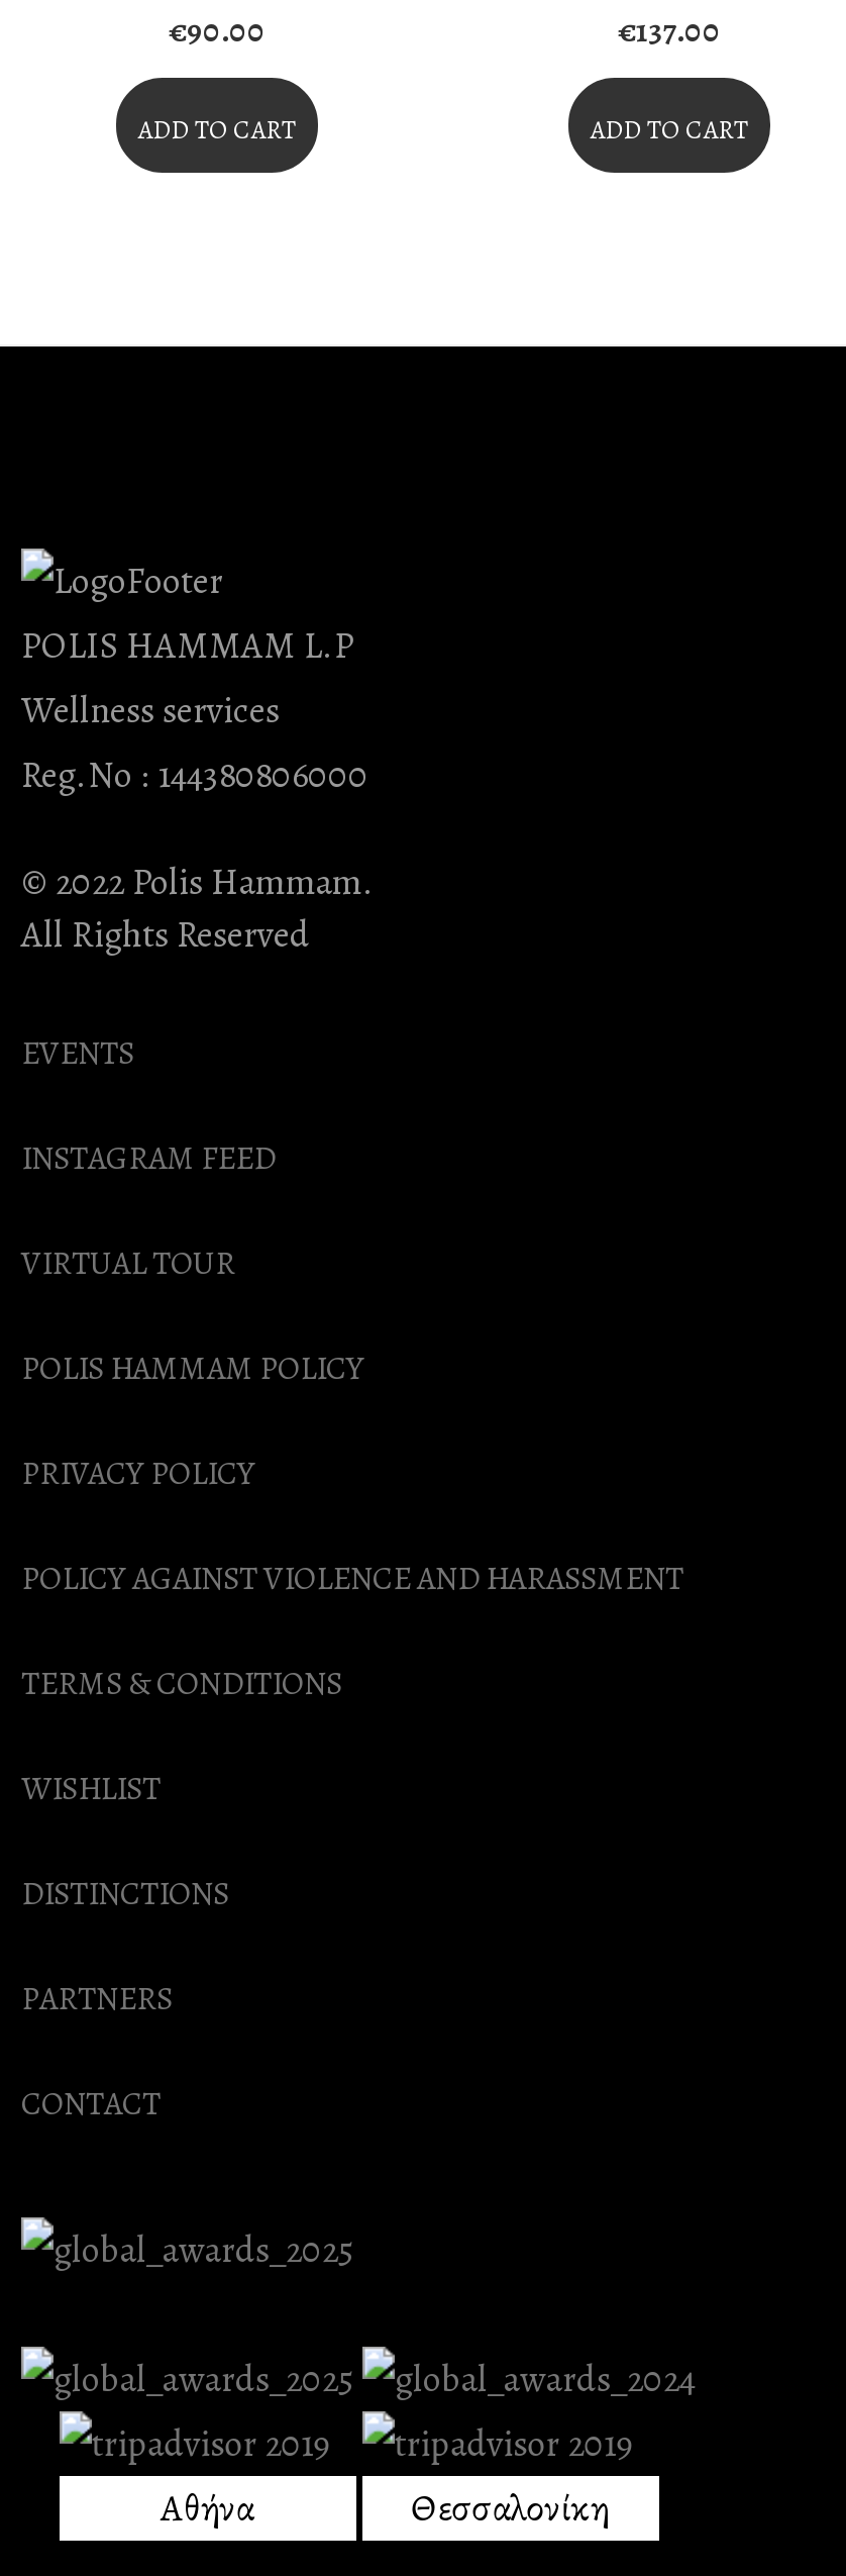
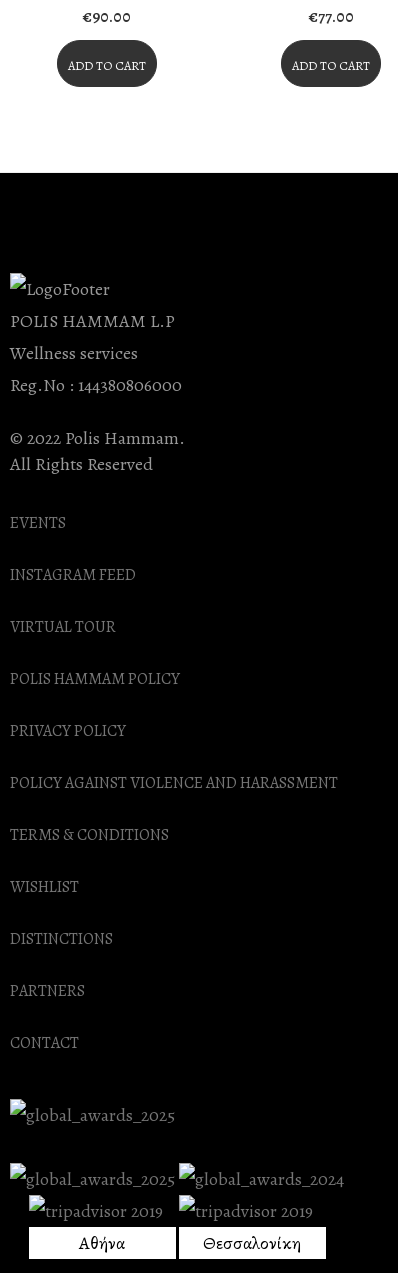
- €137.00
+ €77.00
